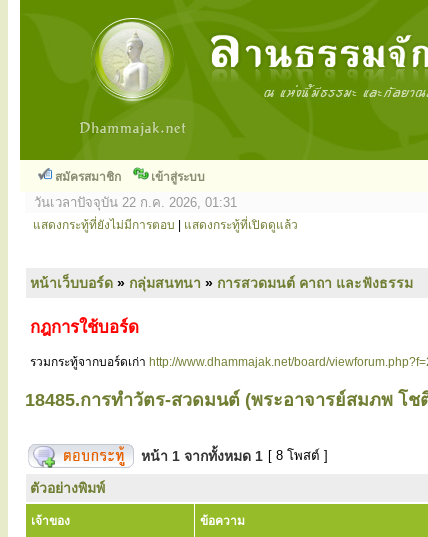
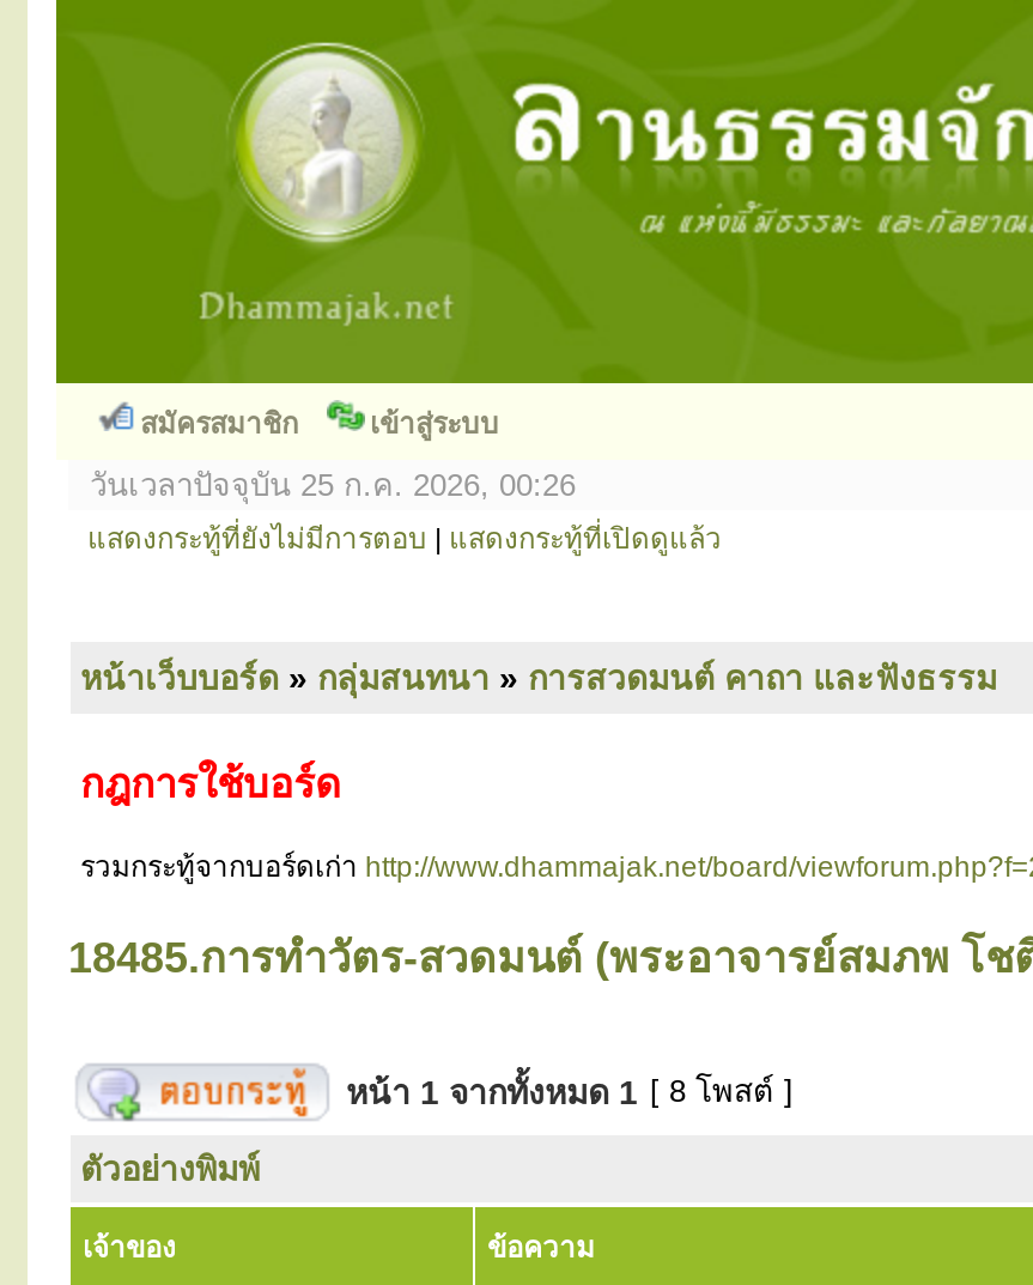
- วันเวลาปัจจุบัน 22 ก.ค. 2026, 01:31
+ วันเวลาปัจจุบัน 25 ก.ค. 2026, 00:26
